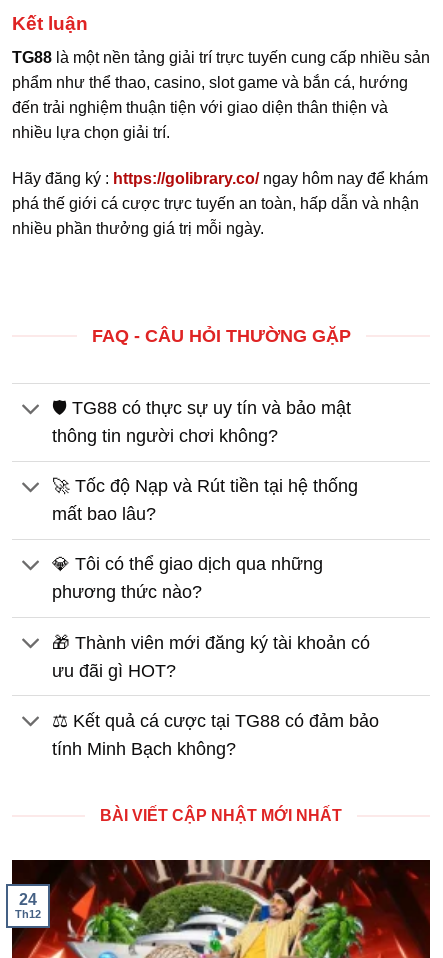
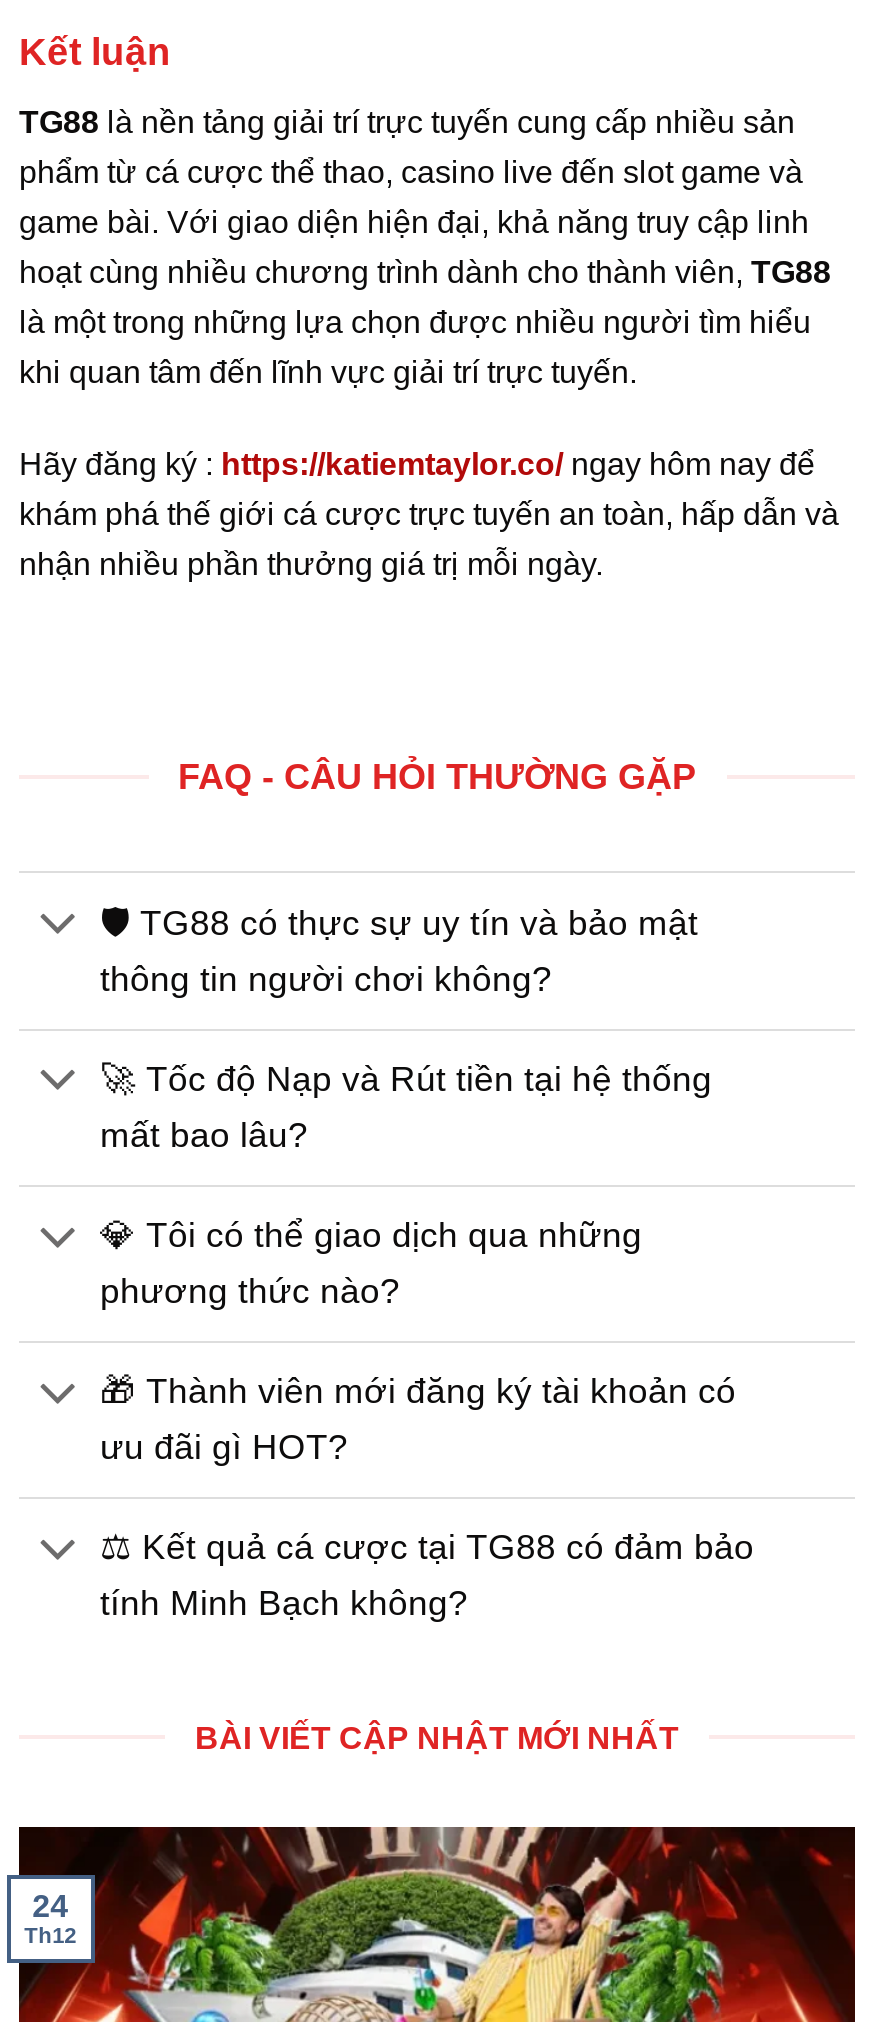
- TG88 là một nền tảng giải trí trực tuyến cung cấp nhiều sản
- phẩm như thể thao, casino, slot game và bắn cá, hướng
- đến trải nghiệm thuận tiện với giao diện thân thiện và
- nhiều lựa chọn giải trí.
- Hãy đăng ký : https://golibrary.co/ ngay hôm nay để khám
- phá thế giới cá cược trực tuyến an toàn, hấp dẫn và nhận
- nhiều phần thưởng giá trị mỗi ngày.
+ TG88 là nền tảng giải trí trực tuyến cung cấp nhiều sản
+ phẩm từ cá cược thể thao, casino live đến slot game và
+ game bài. Với giao diện hiện đại, khả năng truy cập linh
+ hoạt cùng nhiều chương trình dành cho thành viên, TG88
+ là một trong những lựa chọn được nhiều người tìm hiểu
+ khi quan tâm đến lĩnh vực giải trí trực tuyến.
+ Hãy đăng ký : https://katiemtaylor.co/ ngay hôm nay để
+ khám phá thế giới cá cược trực tuyến an toàn, hấp dẫn và
+ nhận nhiều phần thưởng giá trị mỗi ngày.
